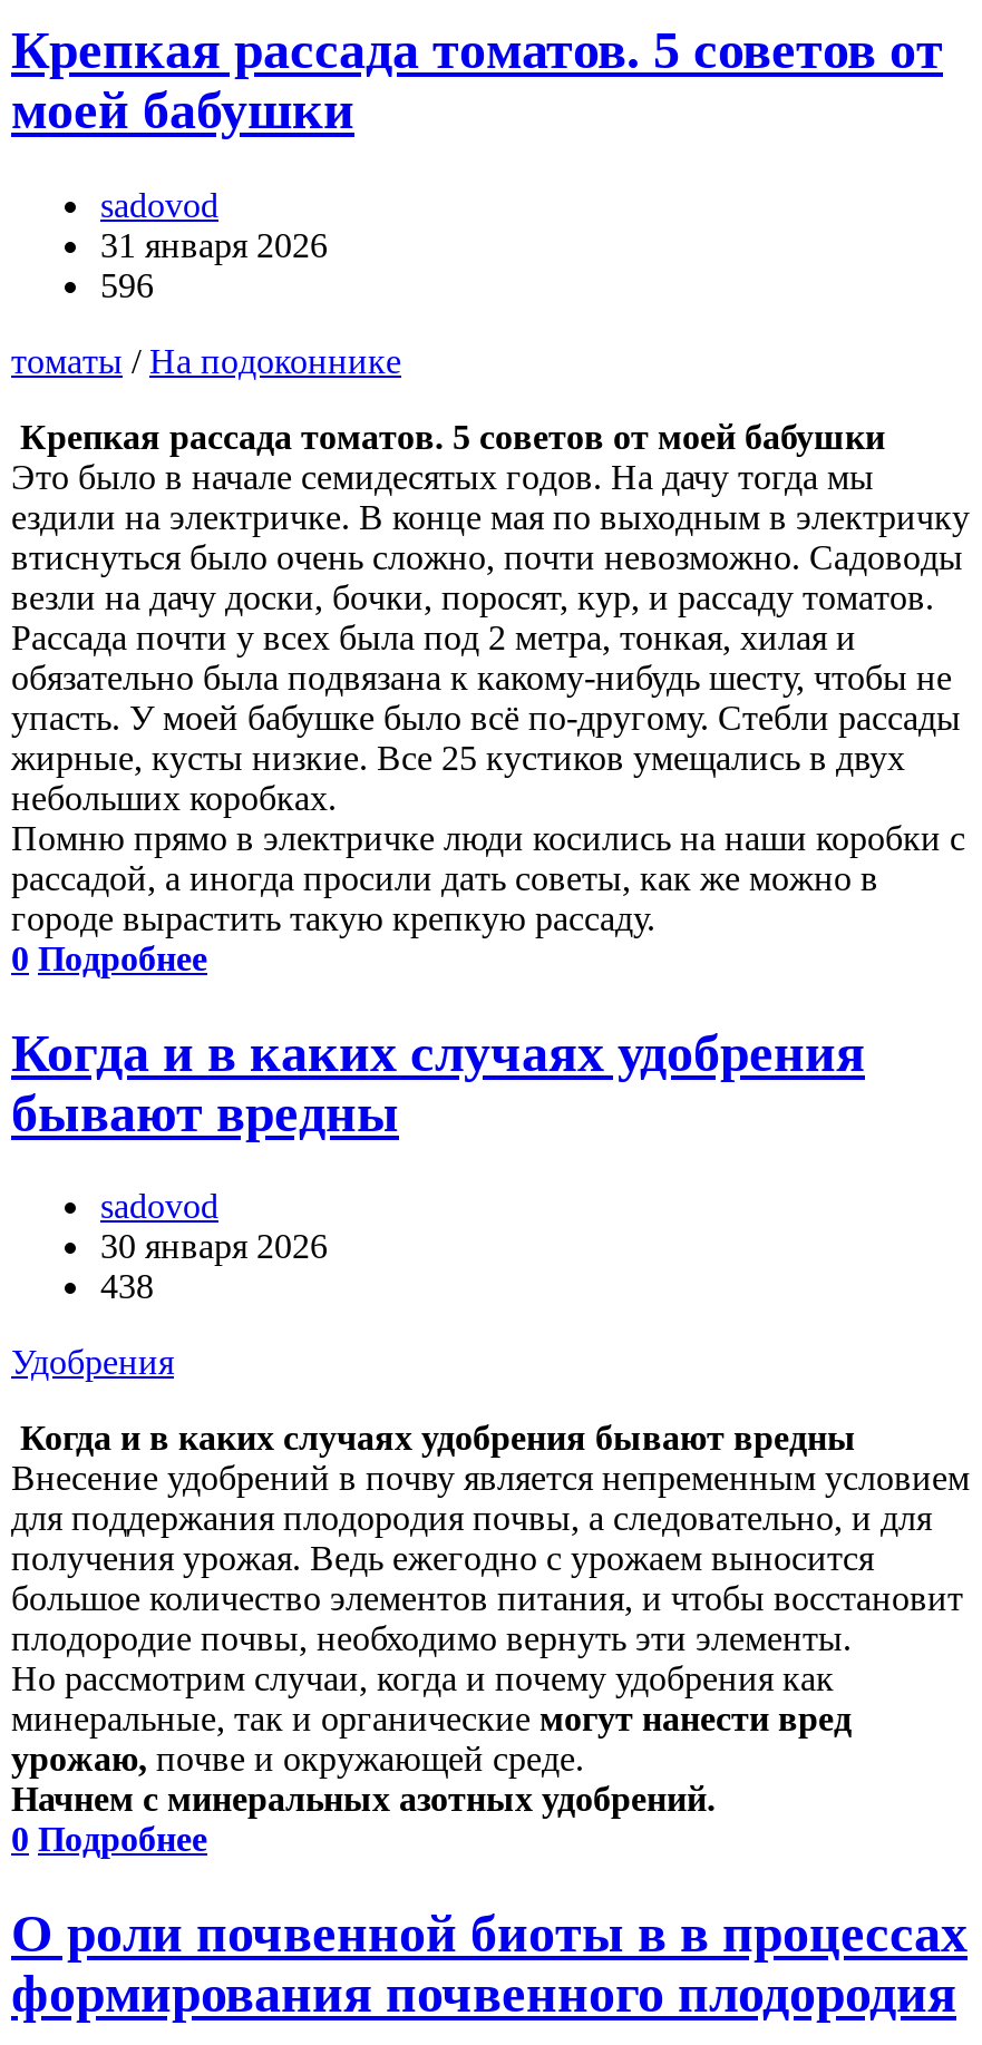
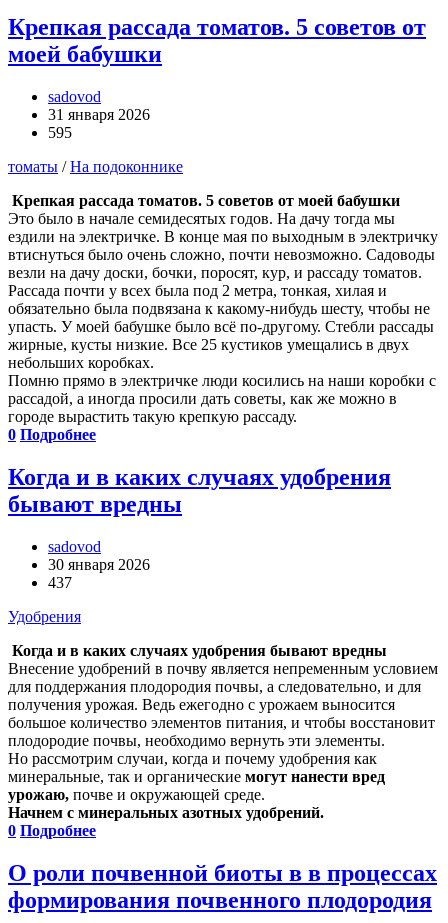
- 596
+ 595

- 438
+ 437
